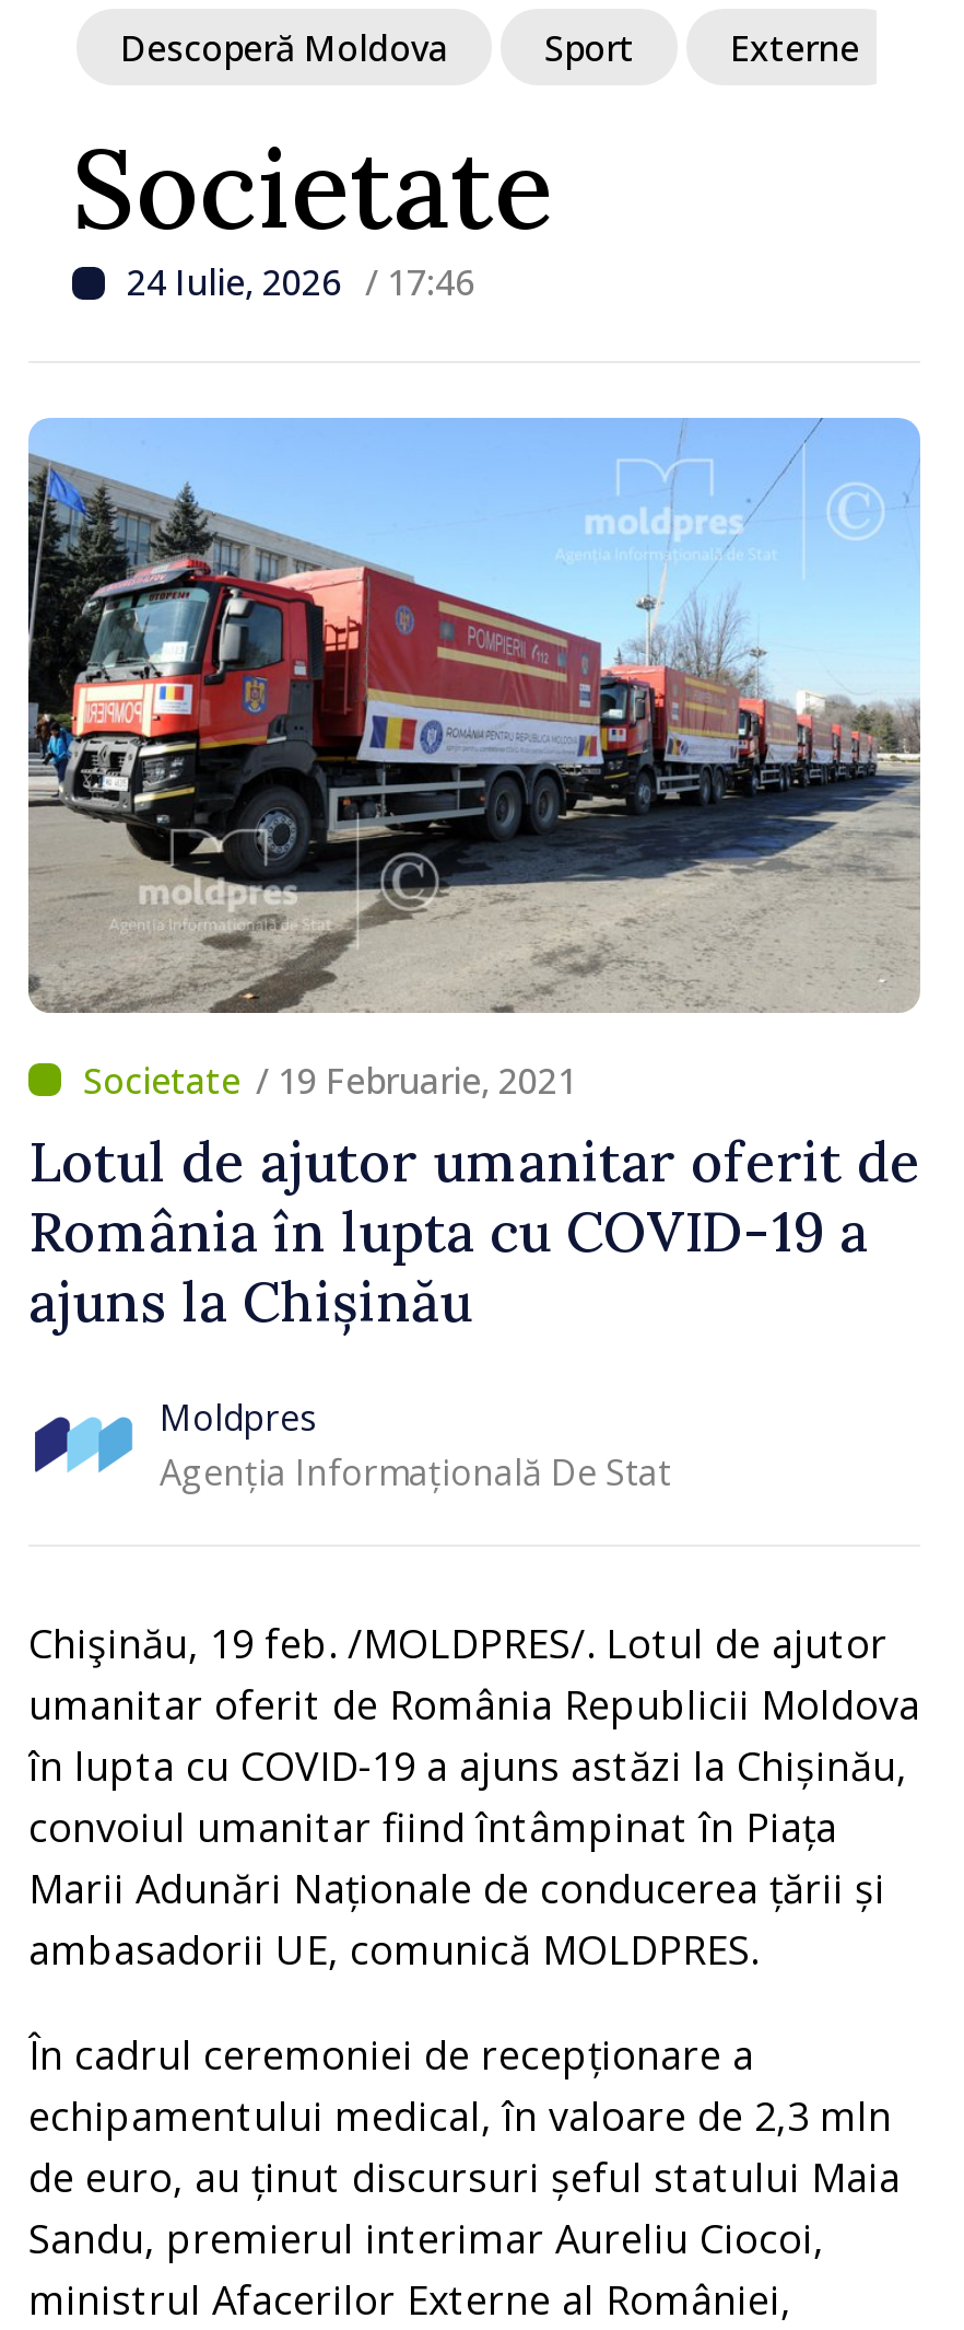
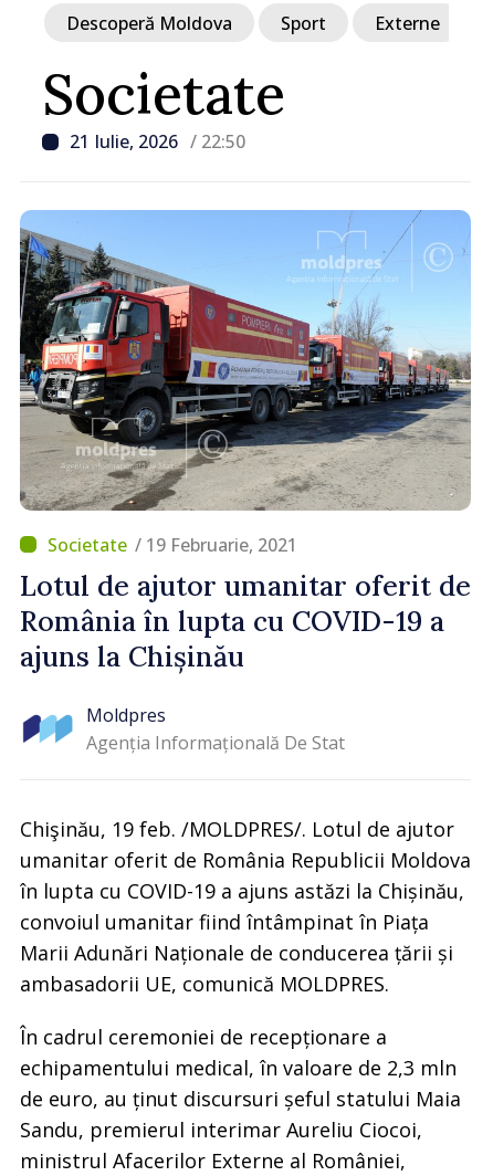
- 24 Iulie, 2026 / 17:46
+ 21 Iulie, 2026 / 22:50
